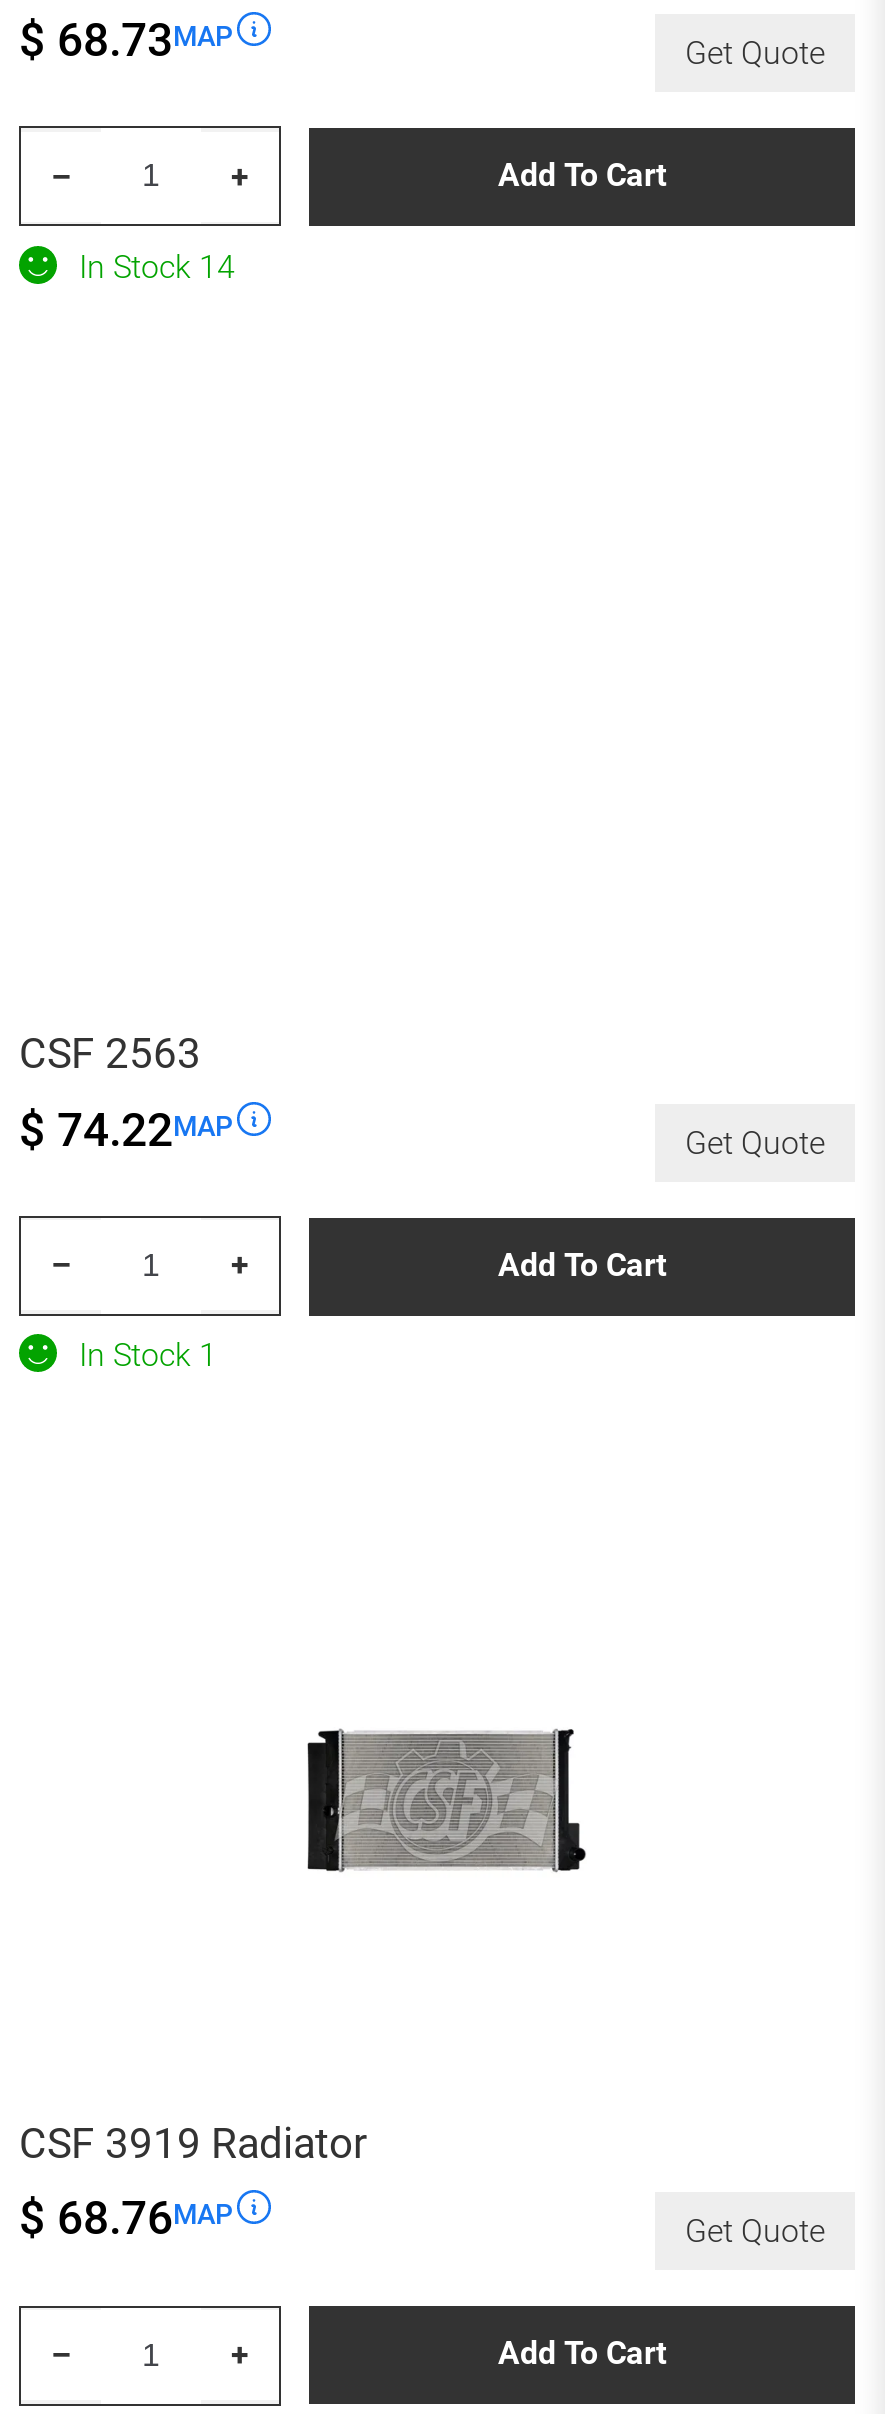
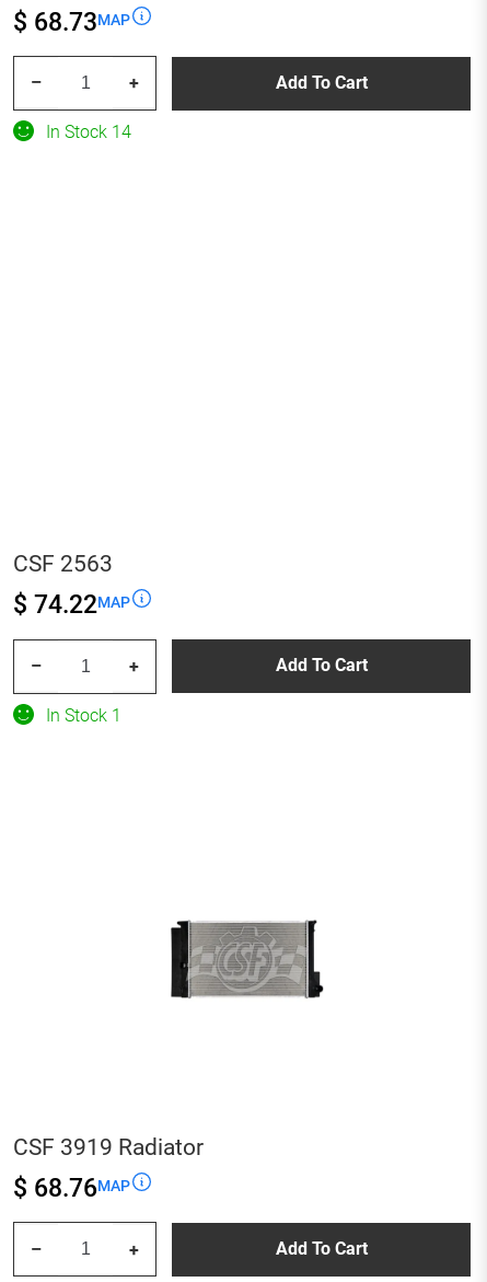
- Get Quote

- Get Quote

- Get Quote
